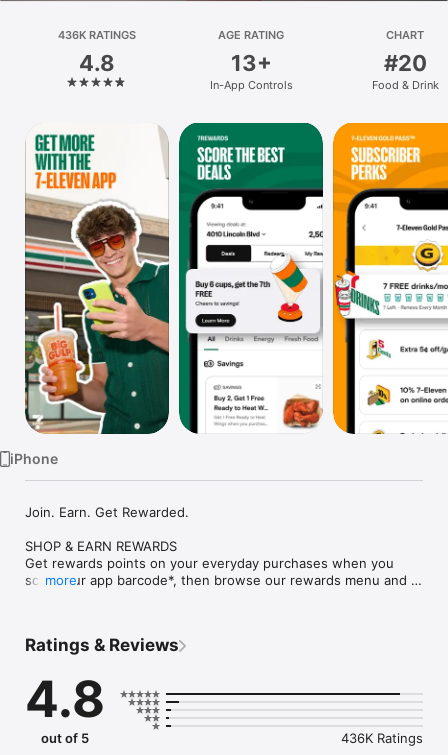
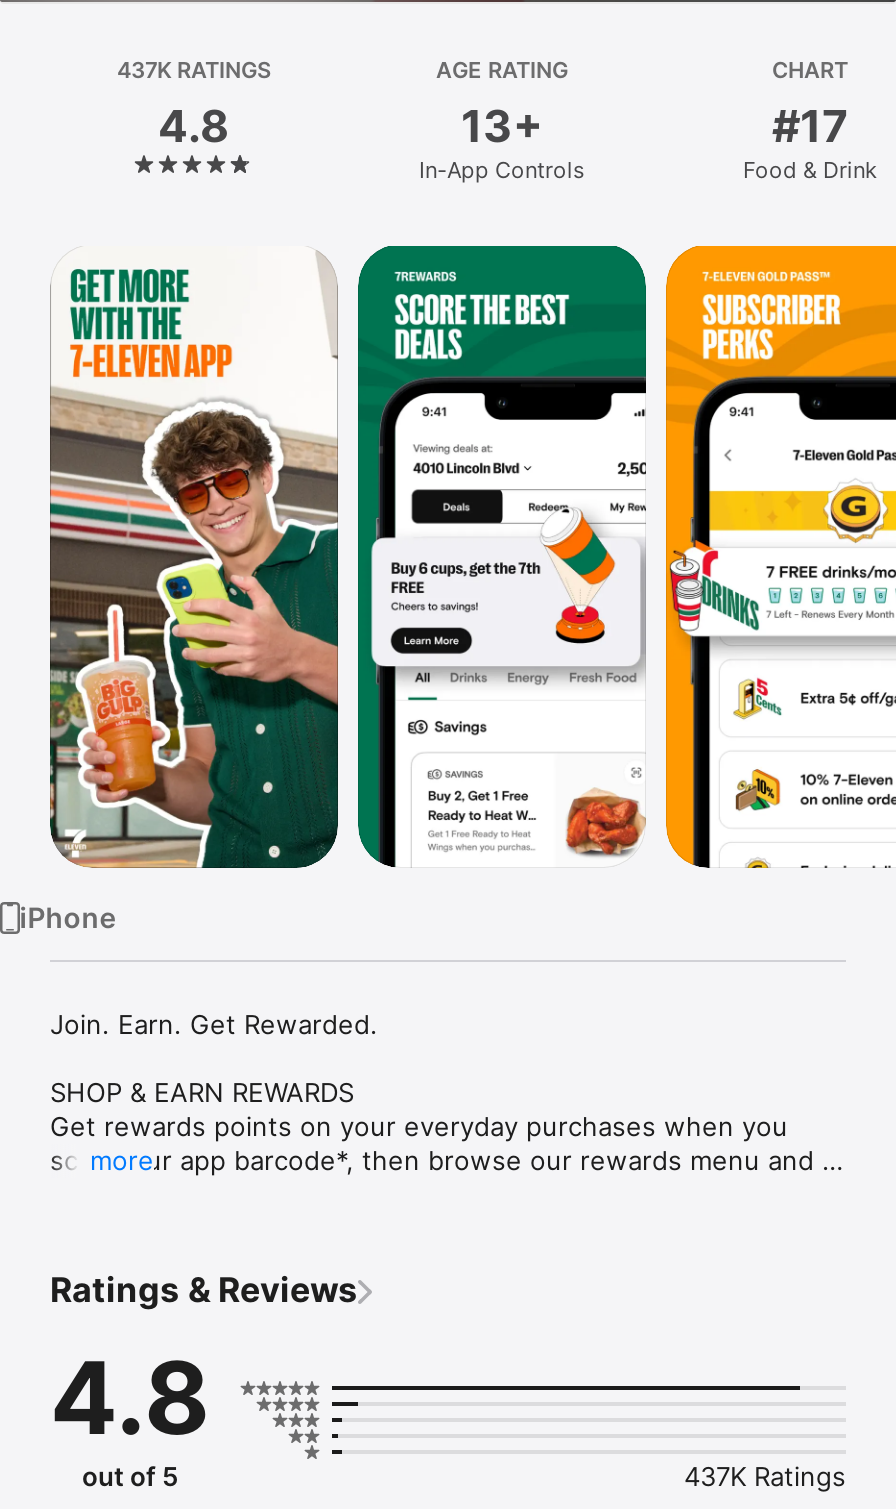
- 436K RATINGS
+ 437K RATINGS

- #20
+ #17

- 436K Ratings
+ 437K Ratings
